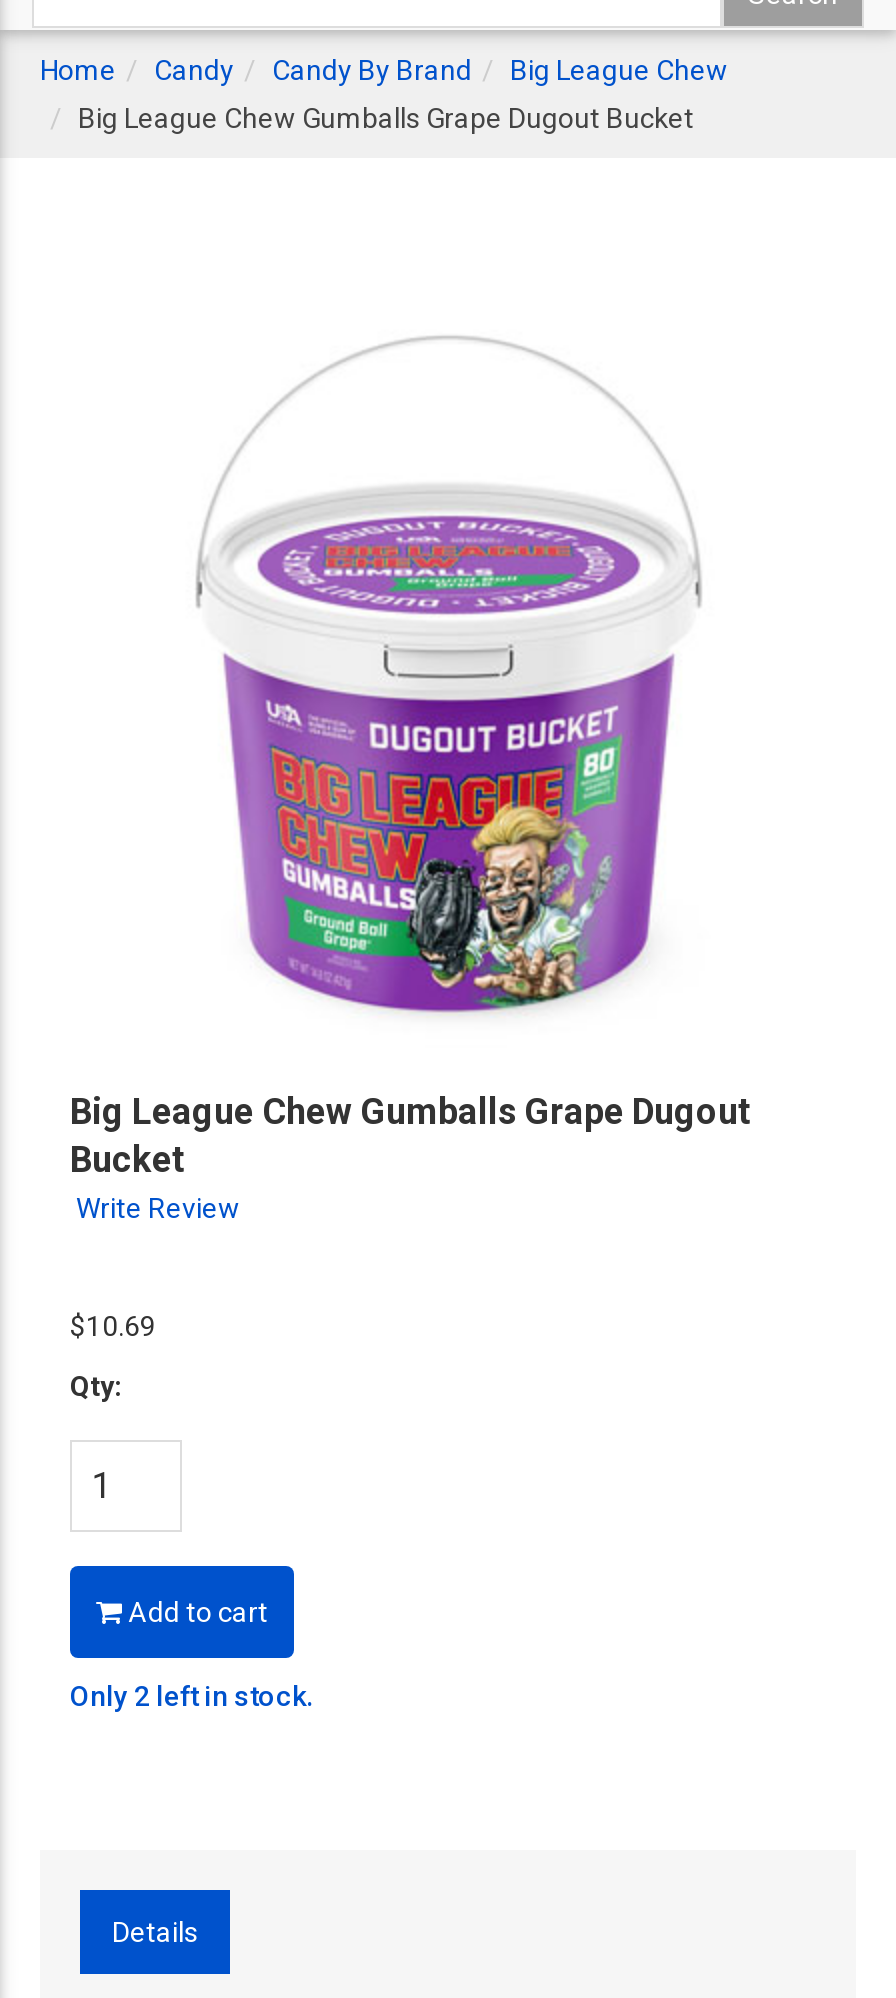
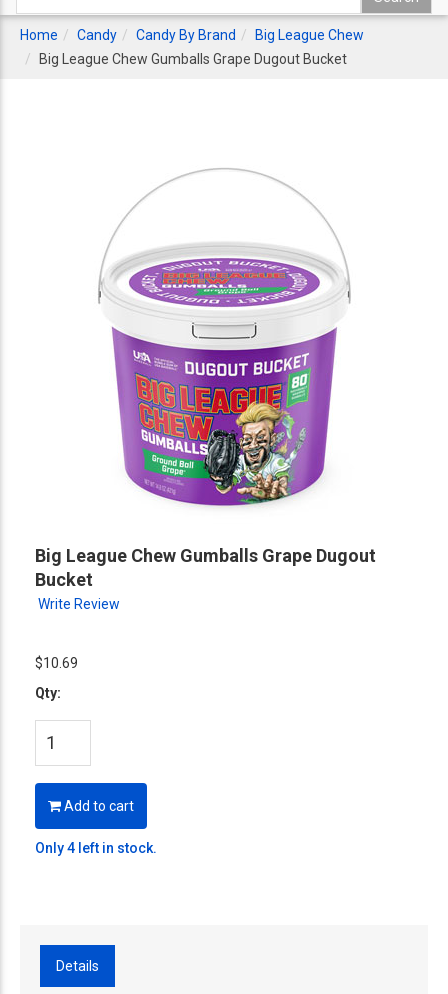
- Only 2 left in stock.
+ Only 4 left in stock.
